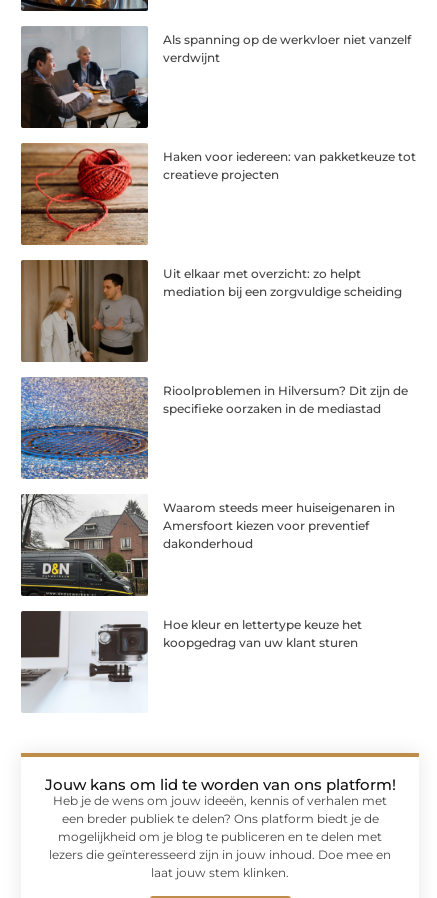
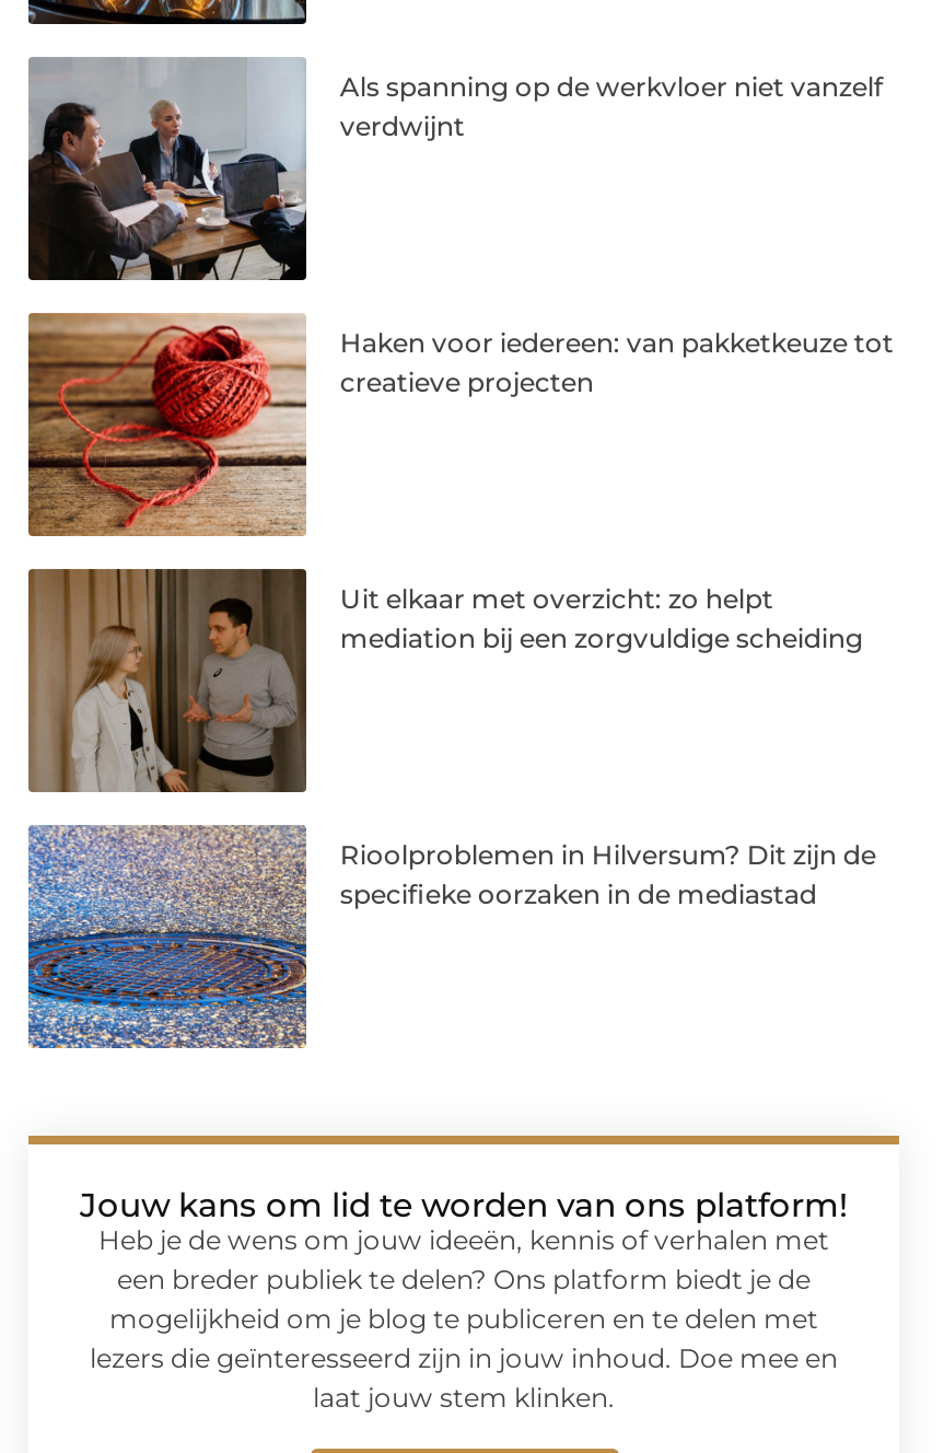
- [image]
- Waarom steeds meer huiseigenaren in
- Amersfoort kiezen voor preventief
- dakonderhoud

- [image]
- Hoe kleur en lettertype keuze het
- koopgedrag van uw klant sturen
